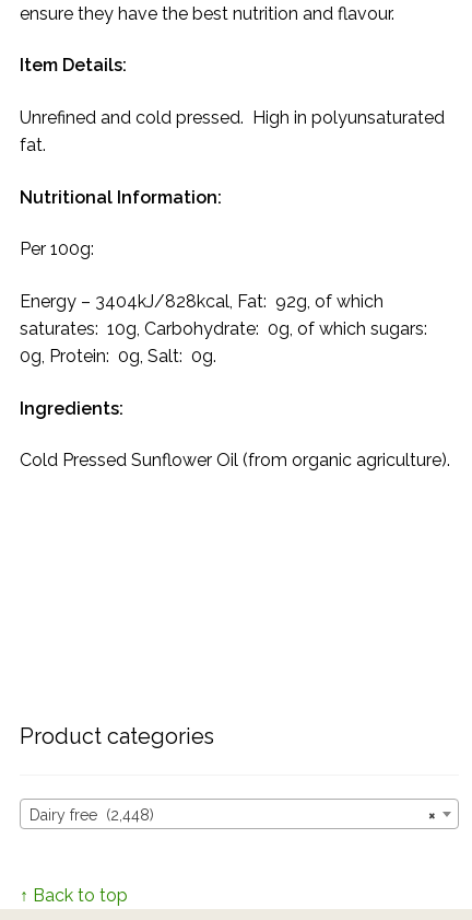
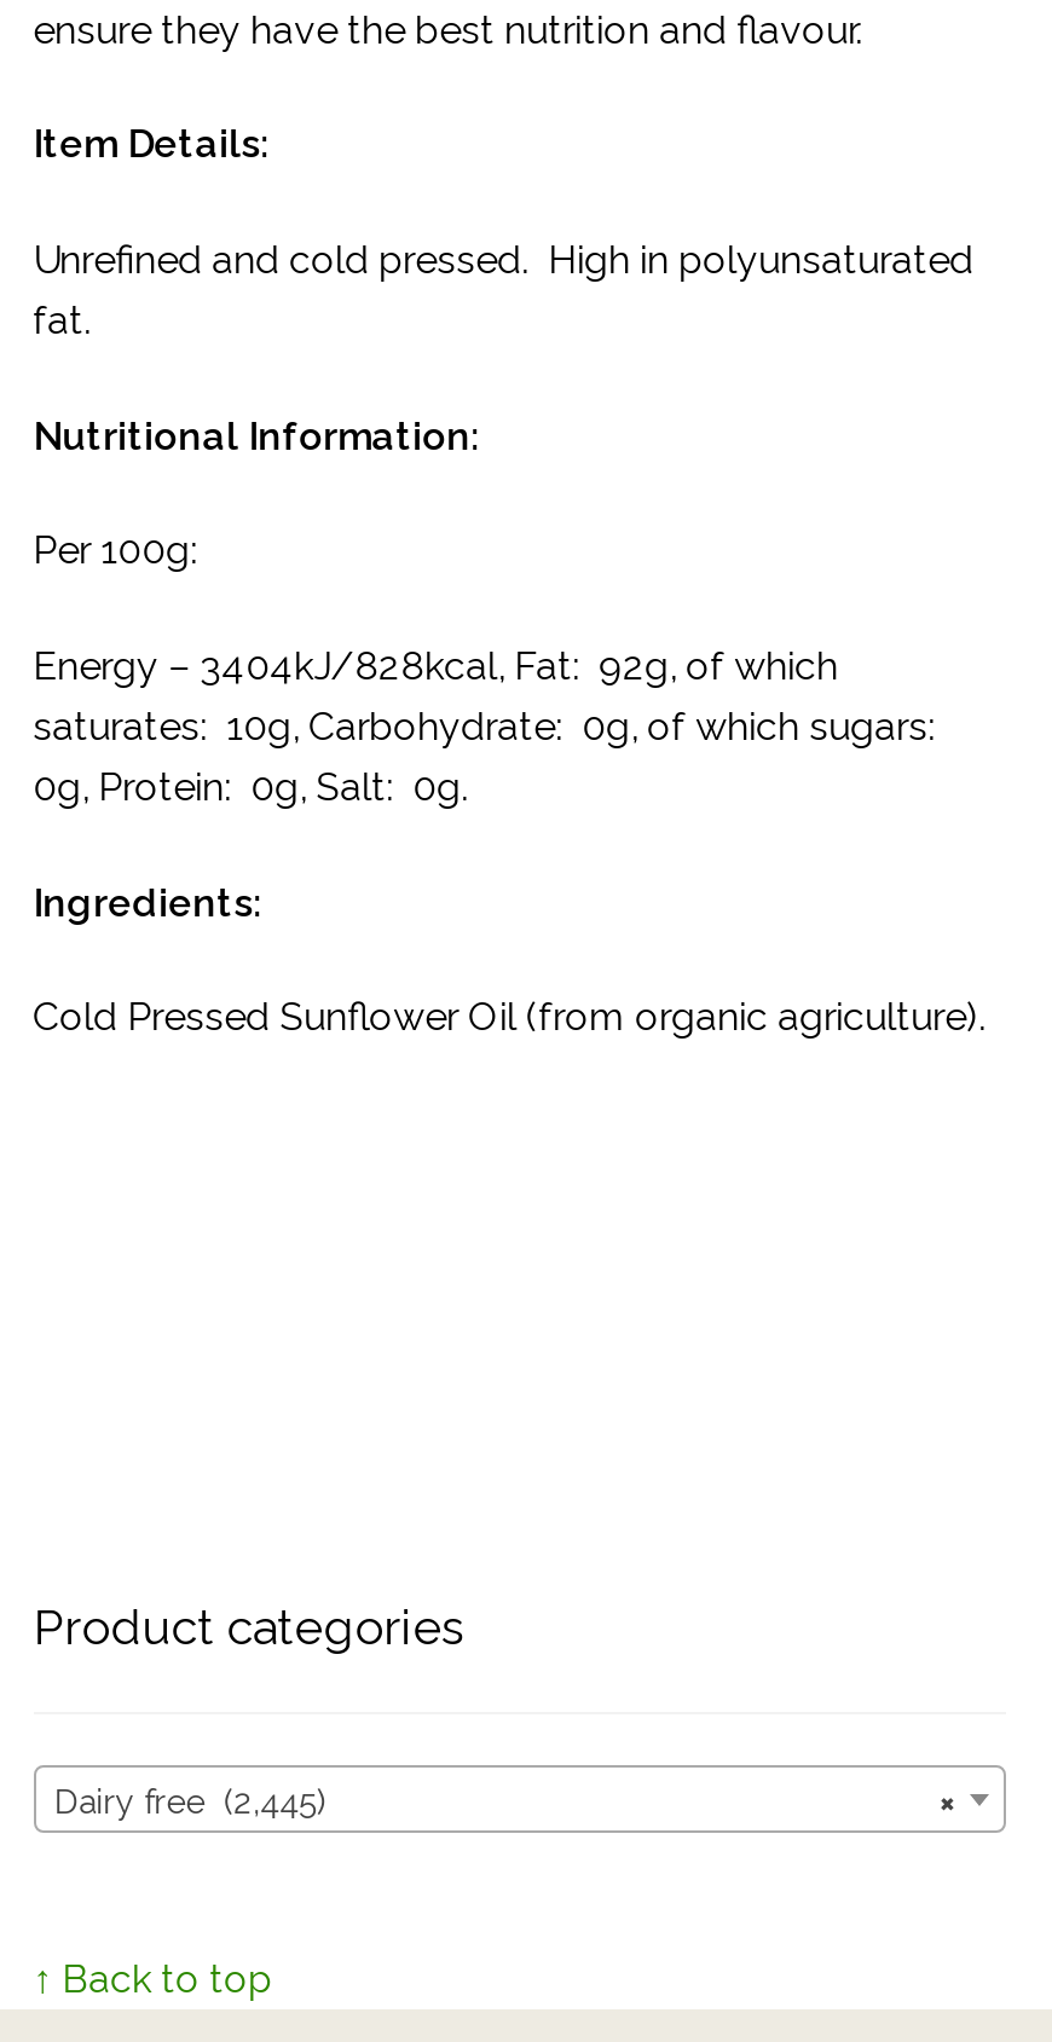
- Dairy free (2,448)
+ Dairy free (2,445)
